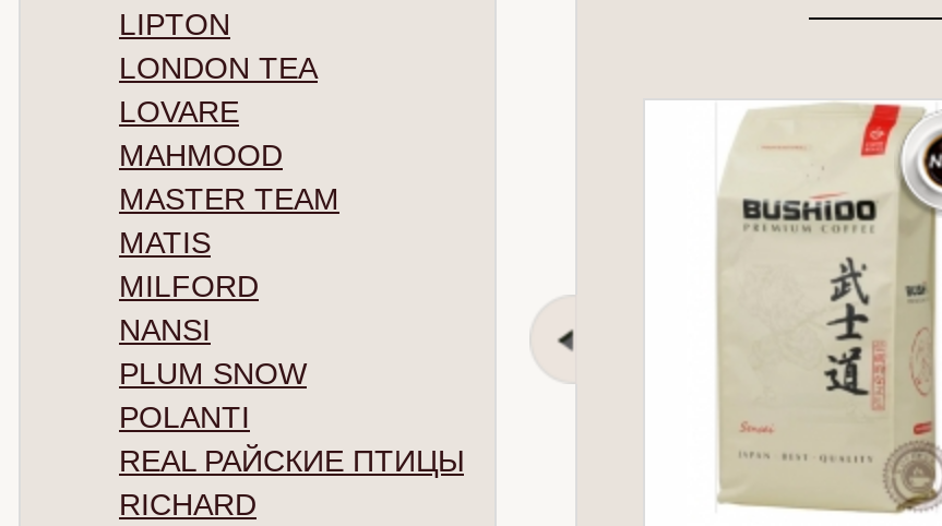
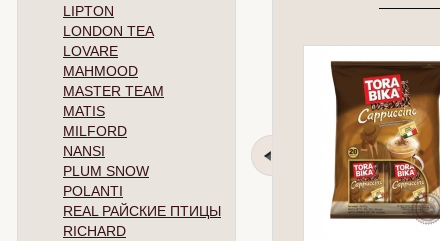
- [image]
+ [image]
